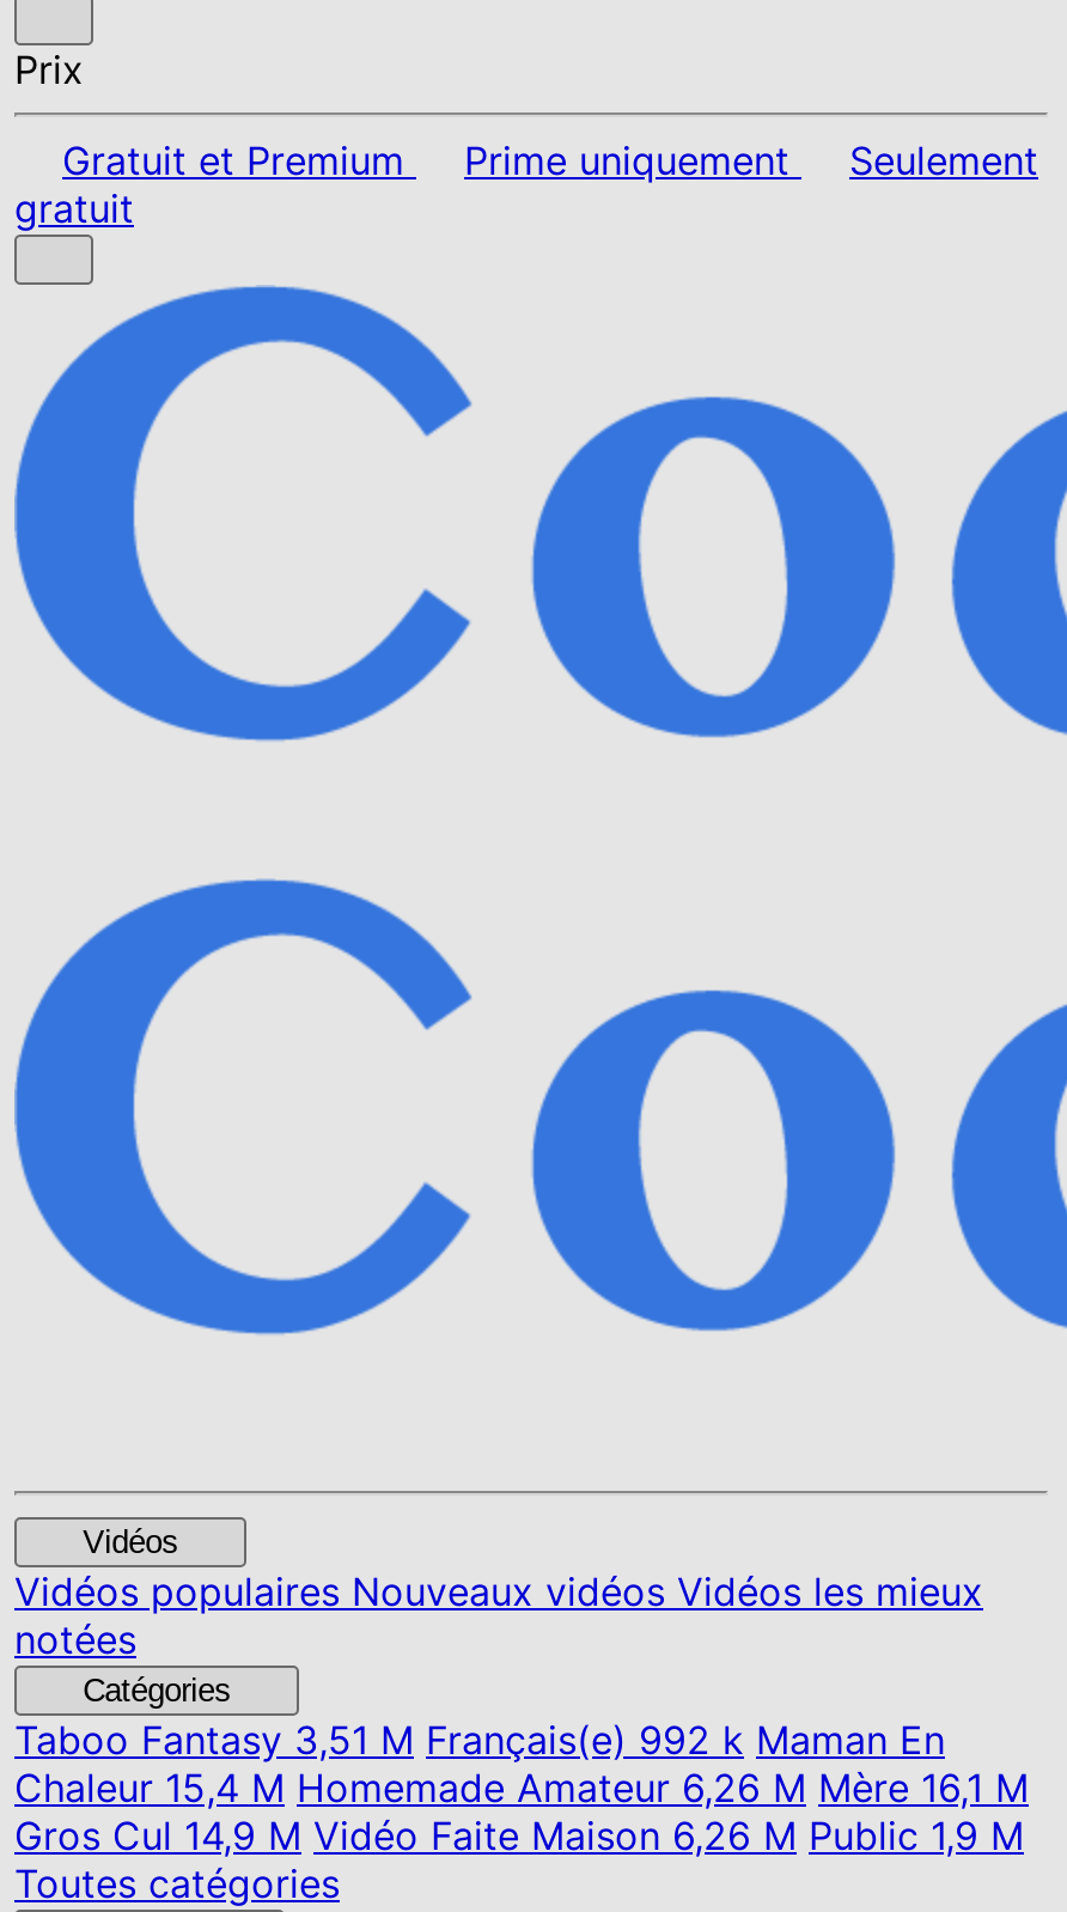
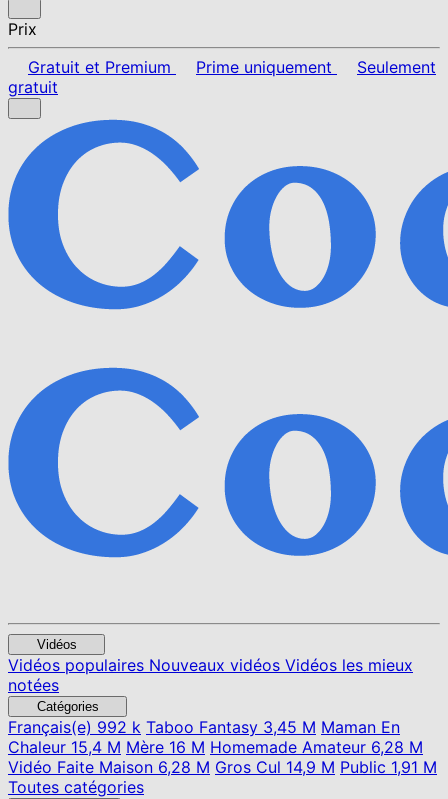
- Taboo Fantasy3,51 M Français(e) 992 k Maman En
+ Français(e)992 k Taboo Fantasy 3,45 M Maman En

- Chaleur 15,4 M Homemade Amateur 6,26 M Mère 16,1 M
+ Chaleur 15,4 M Mère 16 M Homemade Amateur 6,28 M

- Gros Cul 14,9 M Vidéo Faite Maison 6,26 M Public 1,9 M
+ Vidéo Faite Maison 6,28 M Gros Cul 14,9 M Public 1,91 M
